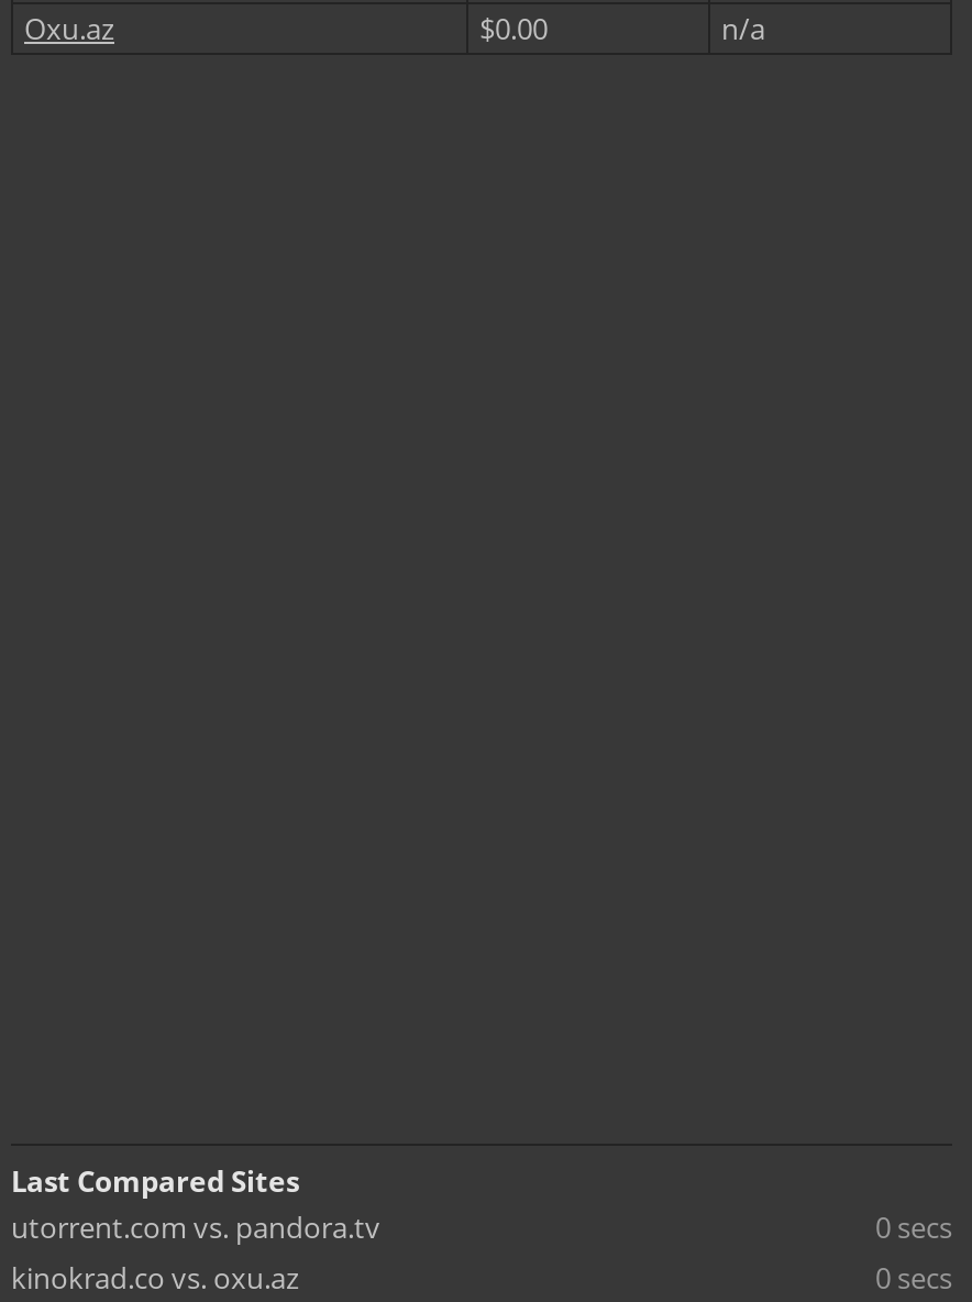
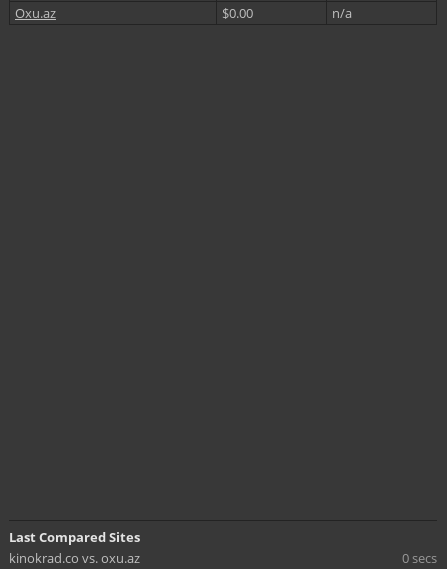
- utorrent.com vs. pandora.tv
- 0 secs
